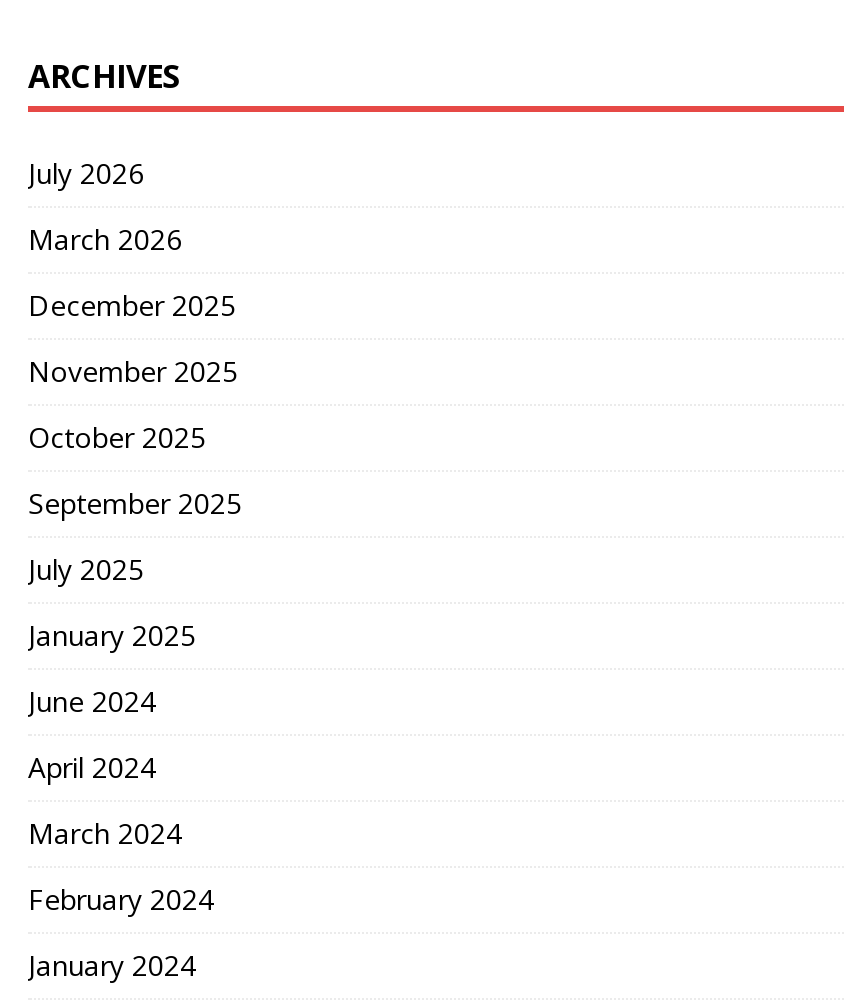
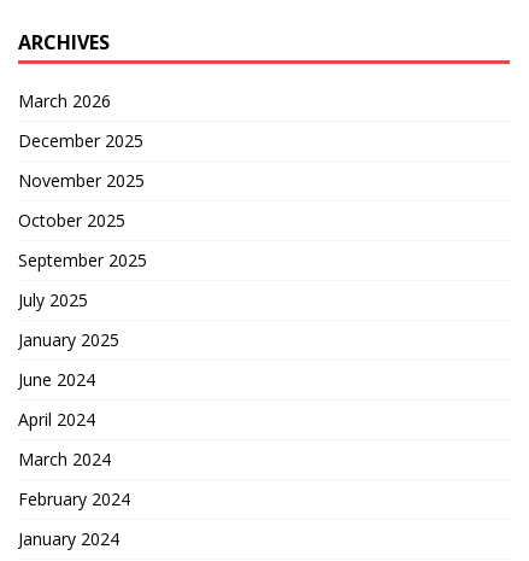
- July 2026
